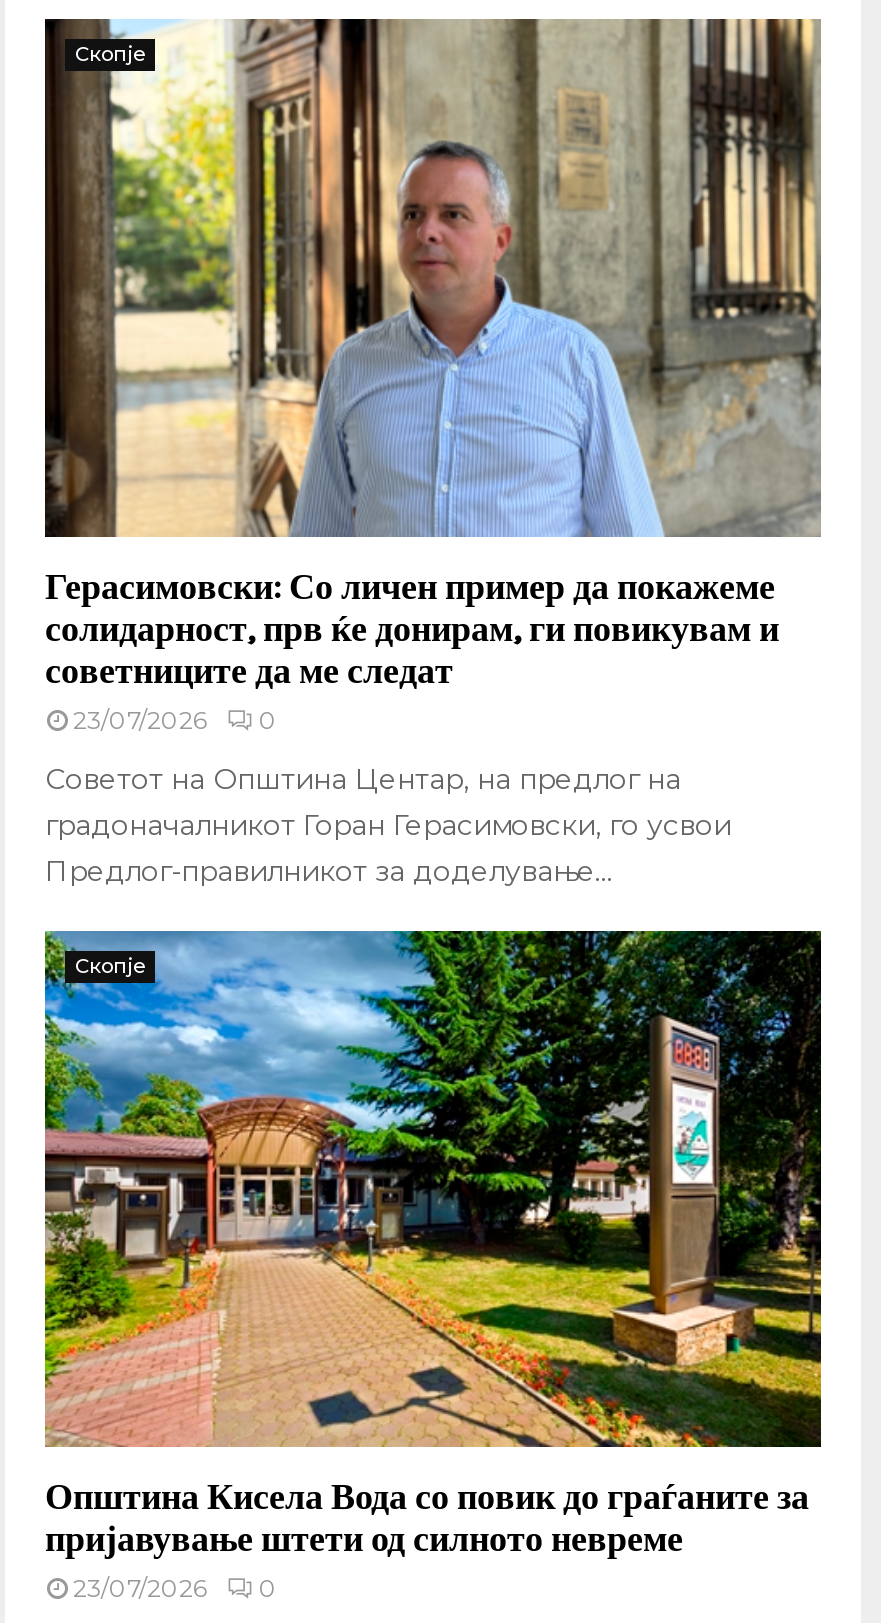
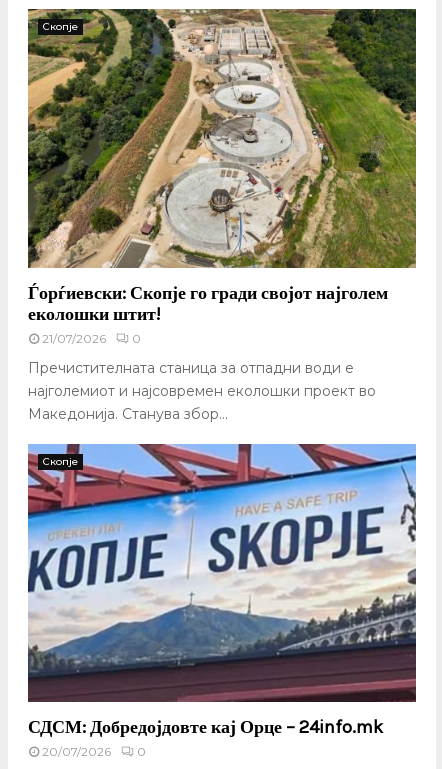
- [image]
- Герасимовски: Со личен пример да покажеме
- солидарност, прв ќе донирам, ги повикувам и
- советниците да ме следат
- 23/07/2026
+ [image]
+ Ѓорѓиевски: Скопје го гради својот најголем
+ еколошки штит!
+ 21/07/2026

- Советот на Општина Центар, на предлог на
- градоначалникот Горан Герасимовски, го усвои
- Предлог-правилникот за доделување...
+ Пречистителната станица за отпадни води е
+ најголемиот и најсовремен еколошки проект во
+ Македонија. Станува збор...

- [image]
- Општина Кисела Вода со повик до граѓаните за
- пријавување штети од силното невреме
- 23/07/2026
+ [image]
+ СДСМ: Добредојдовте кај Орце – 24info.mk
+ 20/07/2026
